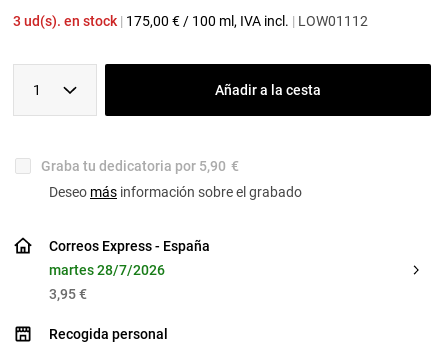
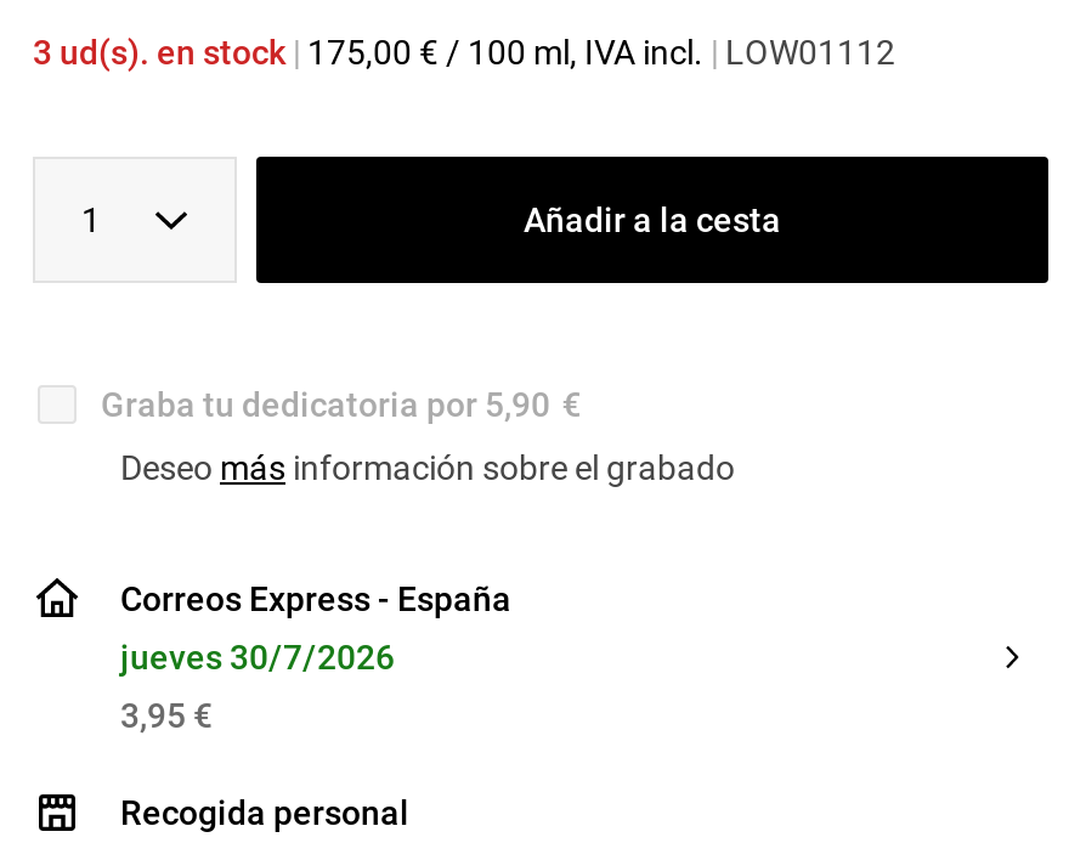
- martes 28/7/2026
+ jueves 30/7/2026
